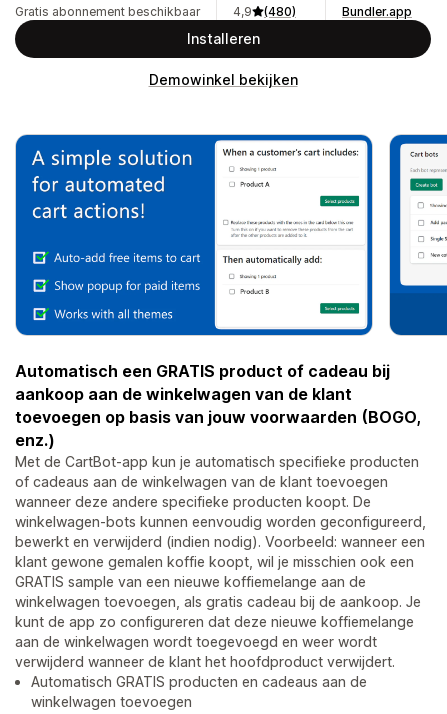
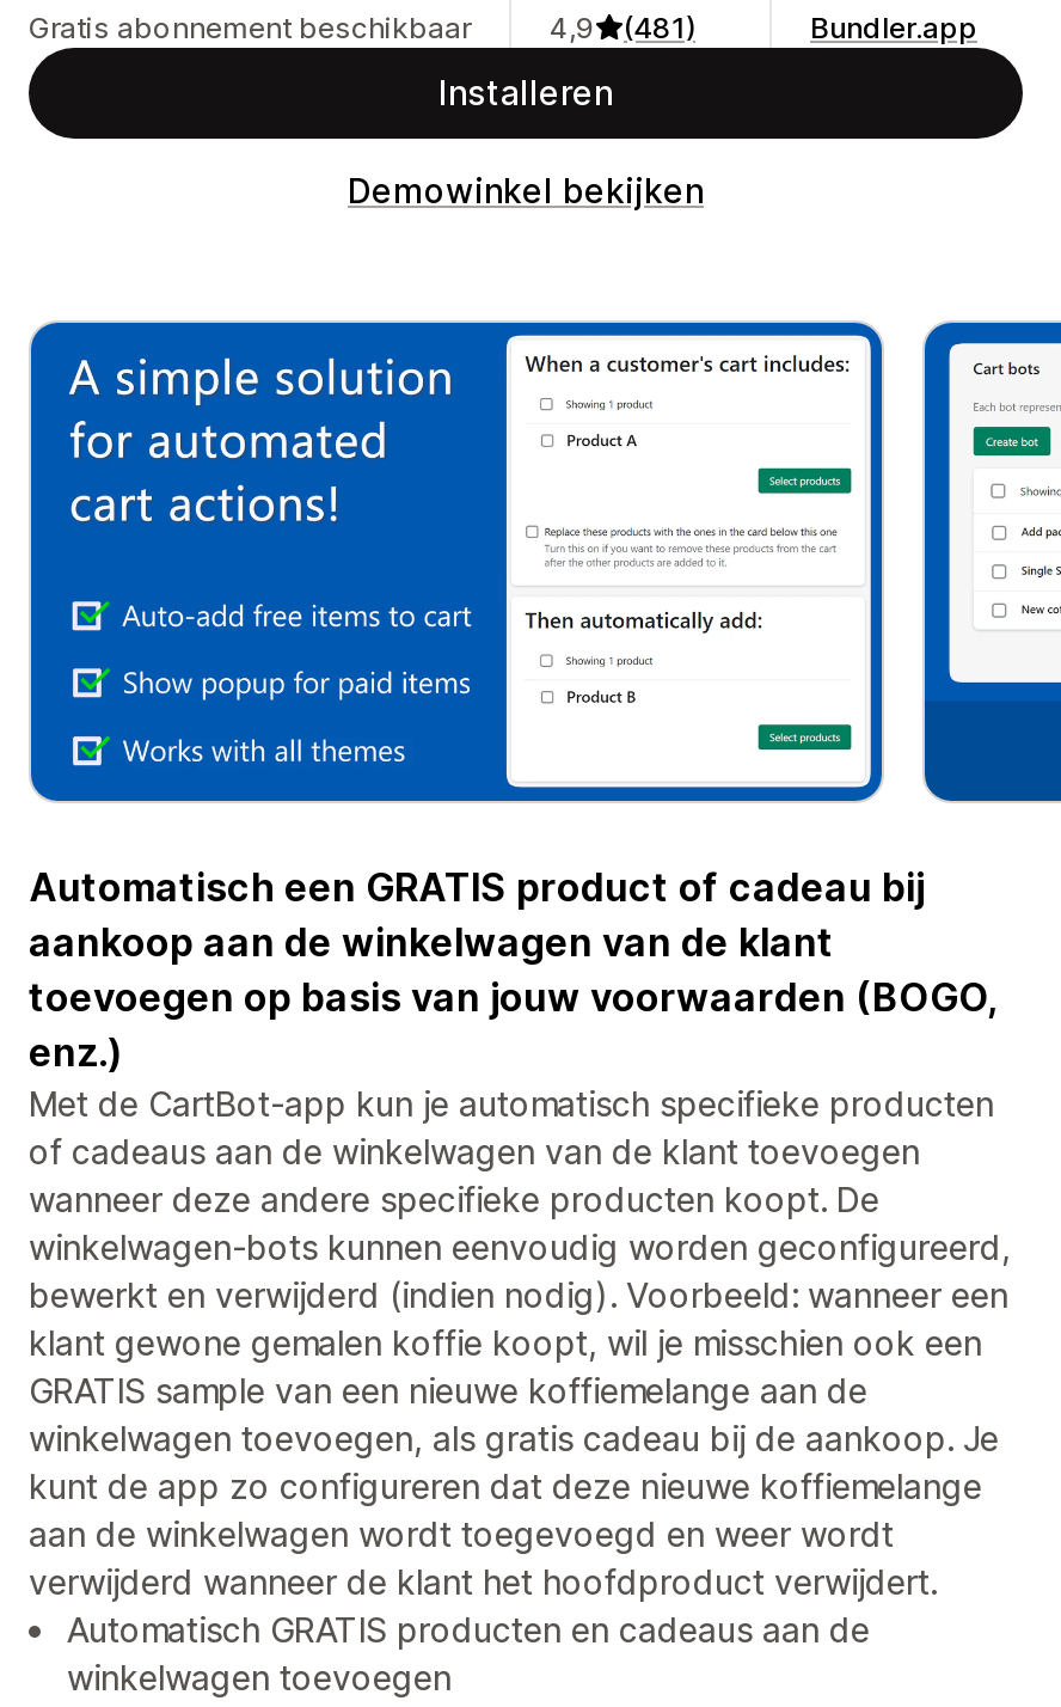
- 4,9 (480)
+ 4,9 (481)
